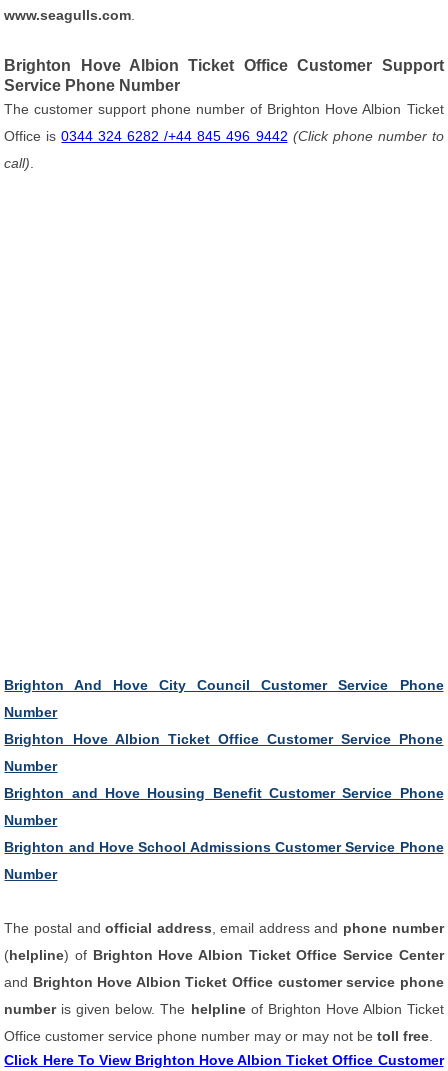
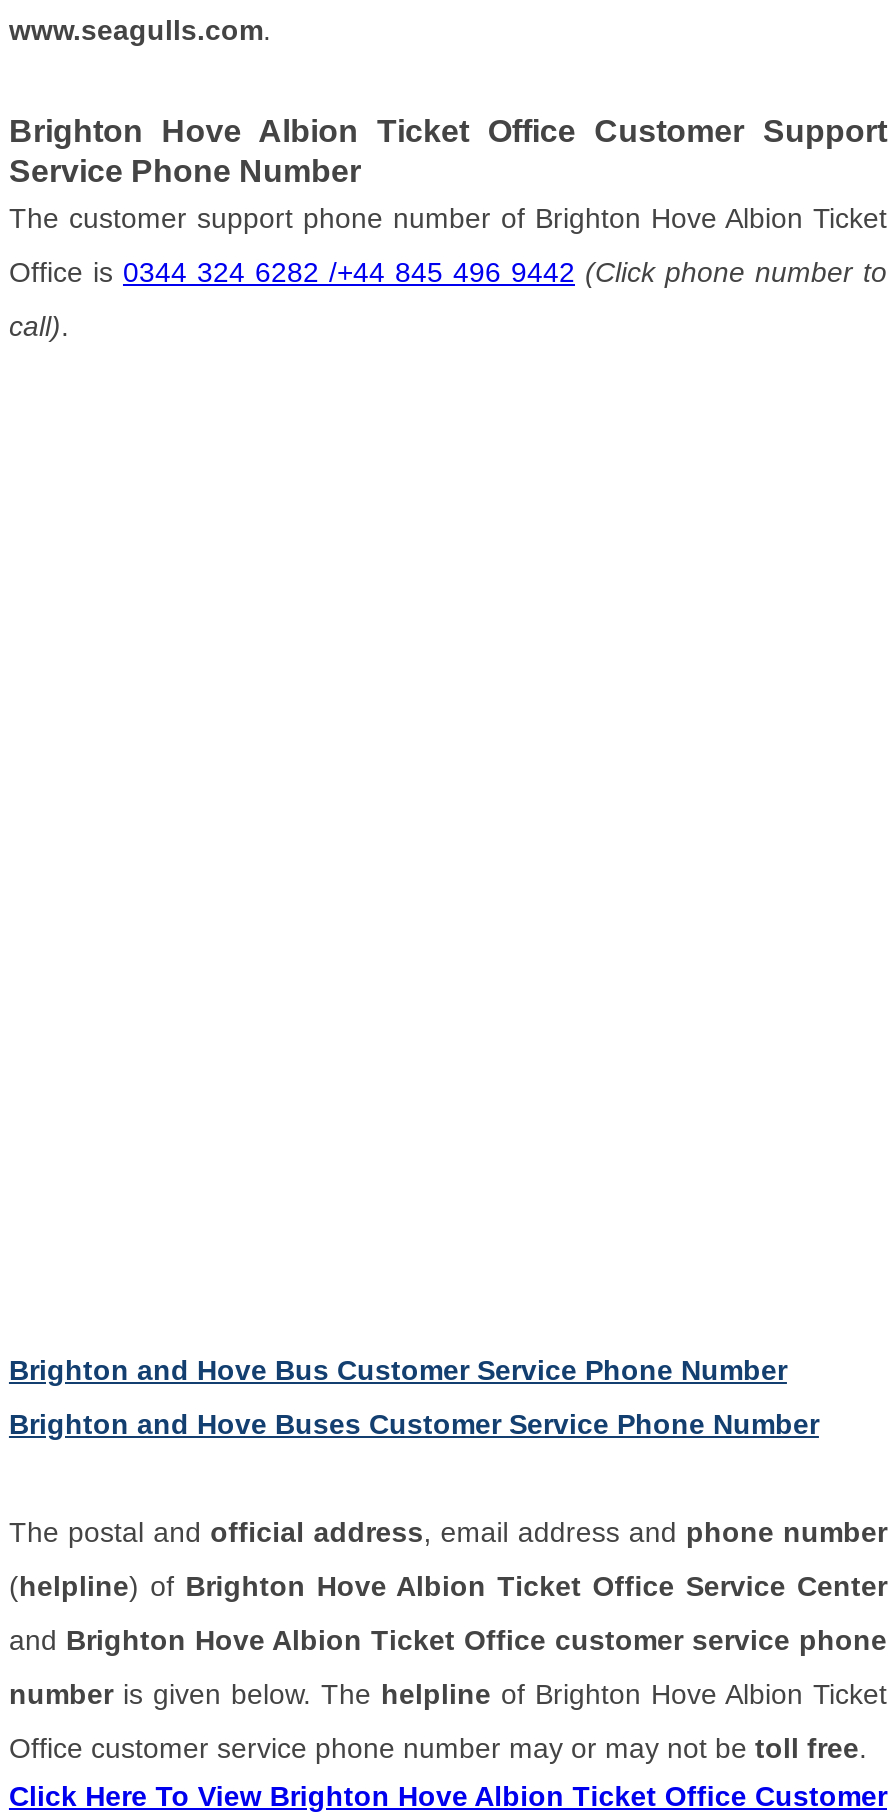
- Brighton And Hove City Council Customer Service Phone
- Number
- Brighton Hove Albion Ticket Office Customer Service Phone
- Number
- Brighton and Hove Housing Benefit Customer Service Phone
- Number
- Brighton and Hove School Admissions Customer Service Phone
- Number
+ Brighton and Hove Bus Customer Service Phone Number
+ Brighton and Hove Buses Customer Service Phone Number
